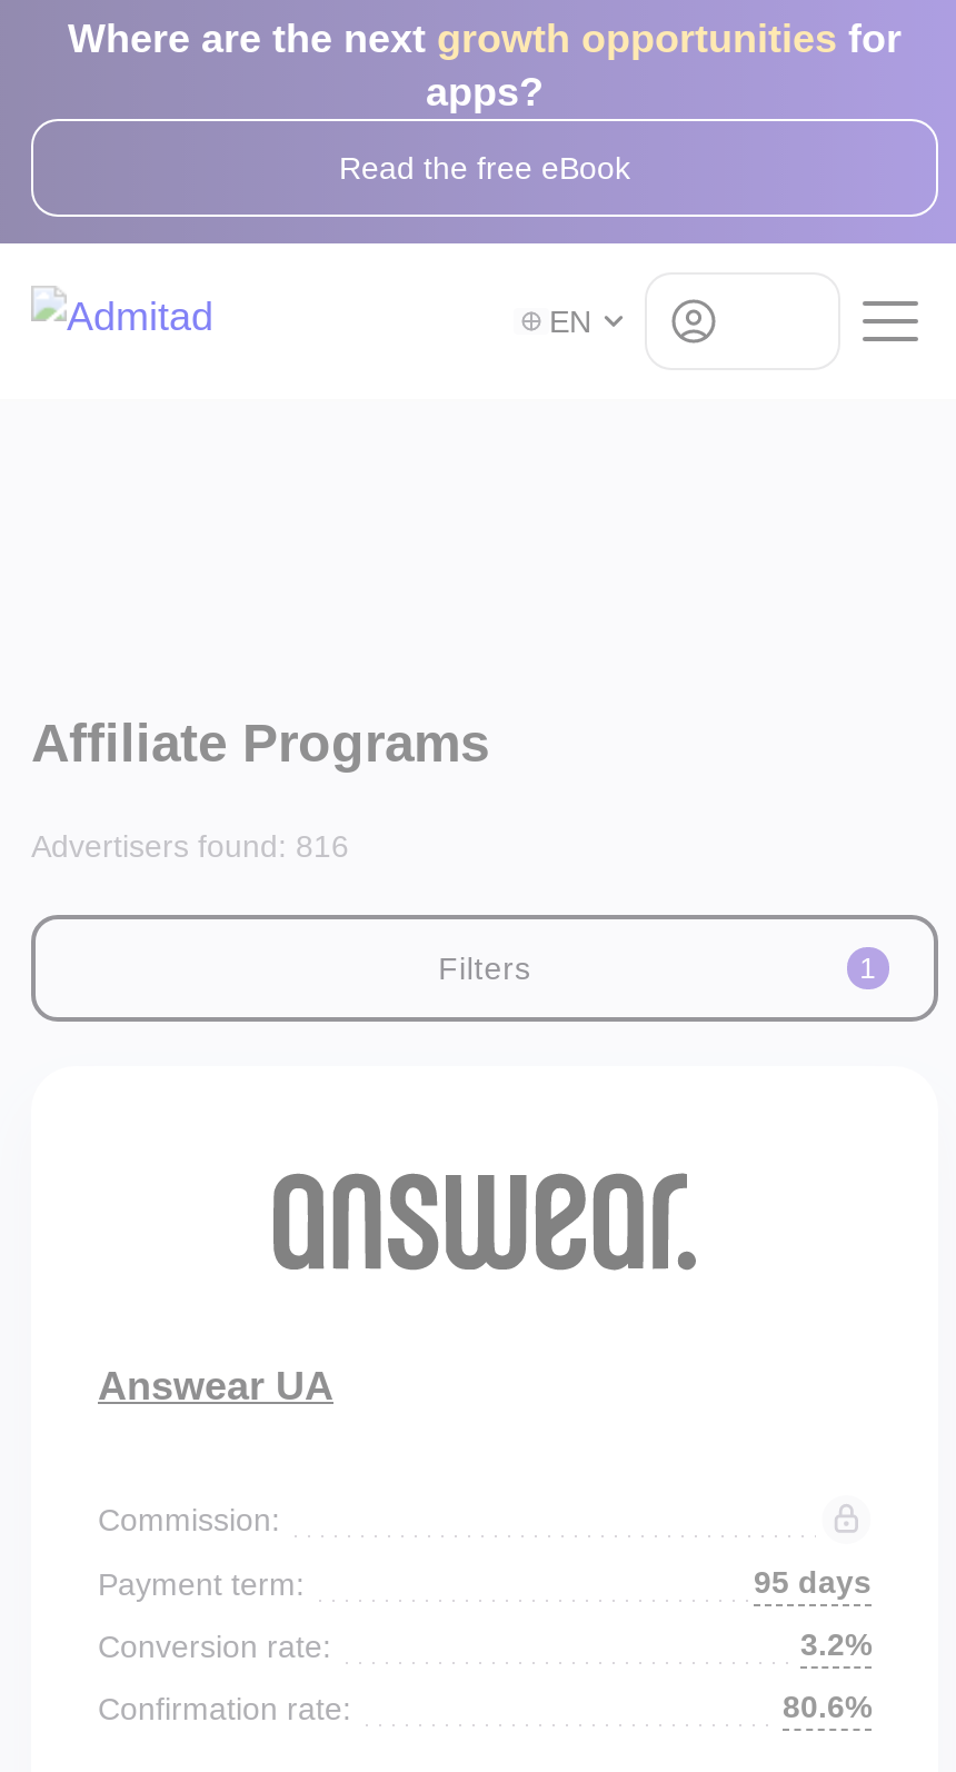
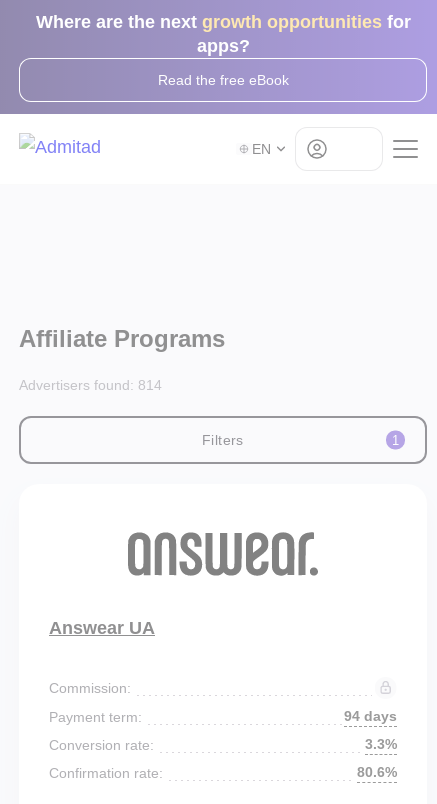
- Advertisers found: 816
+ Advertisers found: 814

- 95 days
+ 94 days

- 3.2%
+ 3.3%
